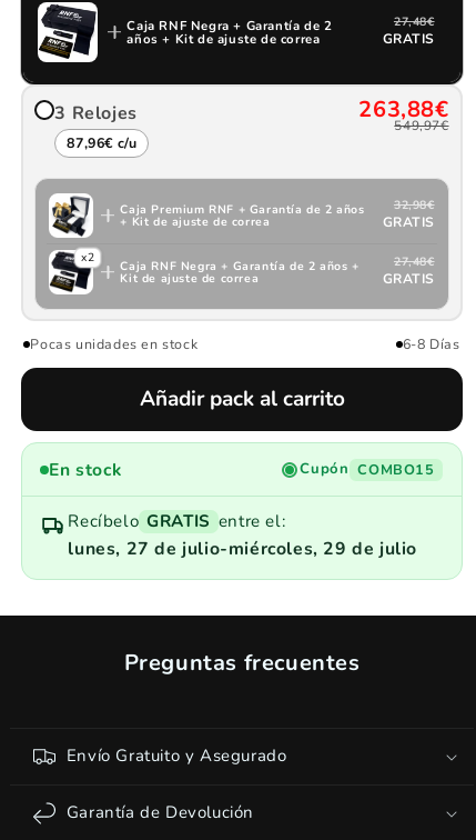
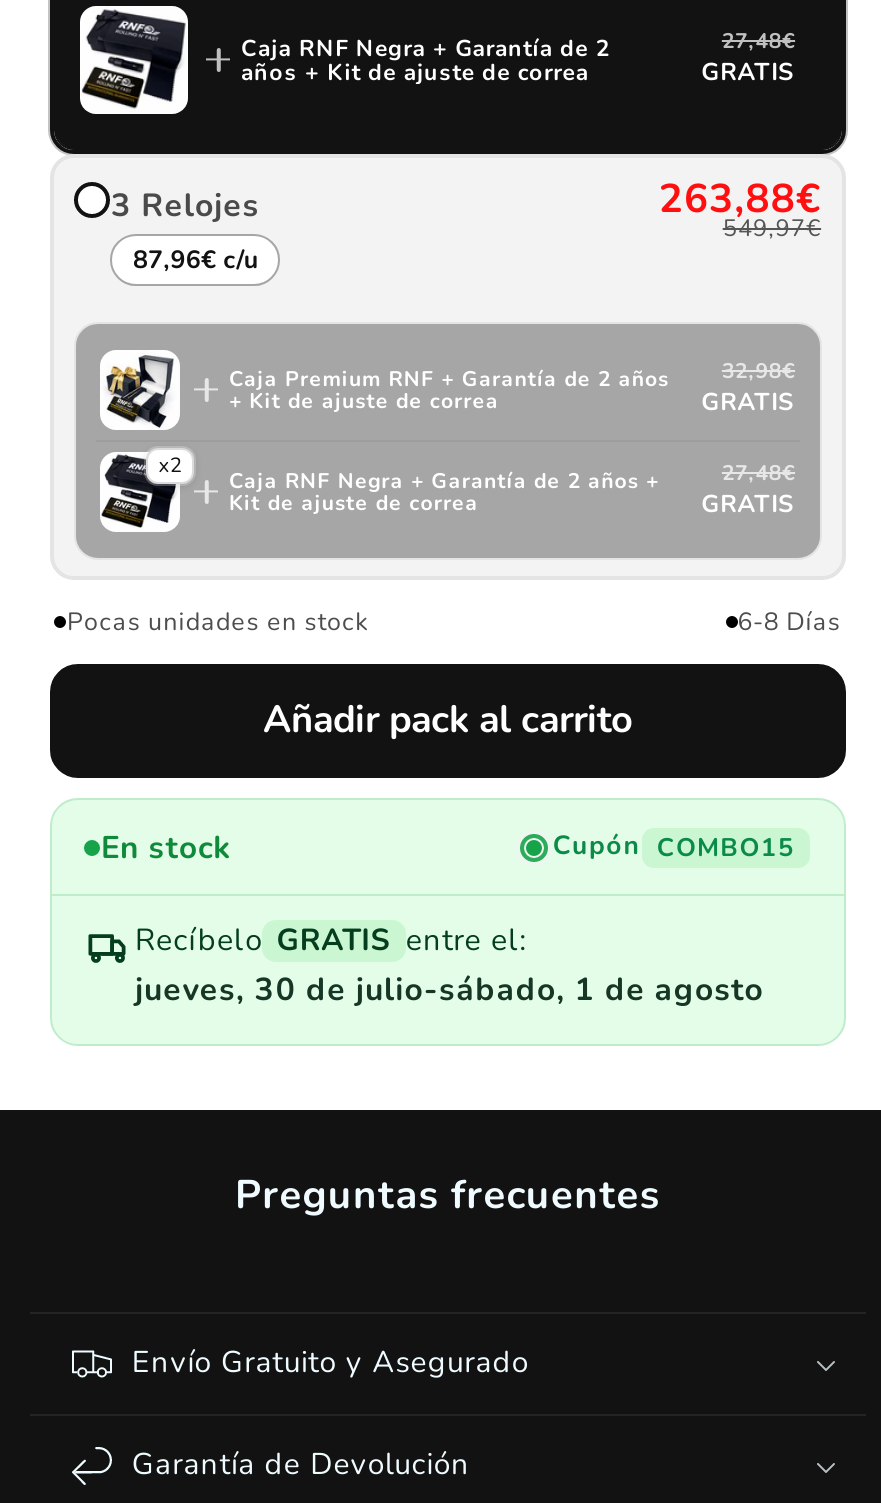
- lunes, 27 de julio-miércoles, 29 de julio
+ jueves, 30 de julio-sábado, 1 de agosto
